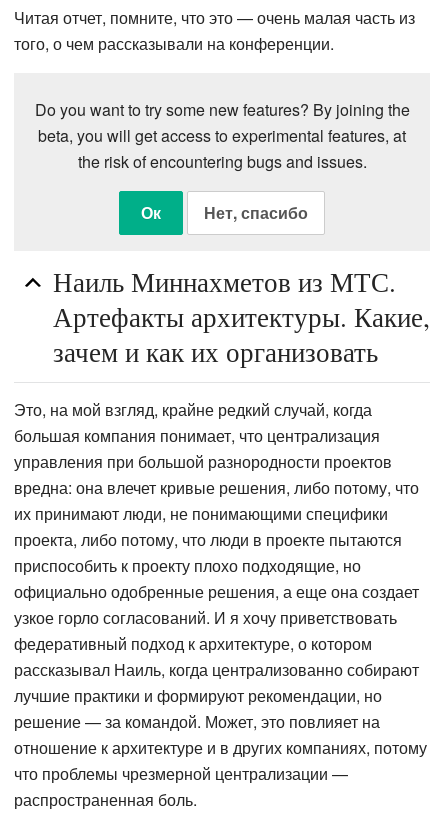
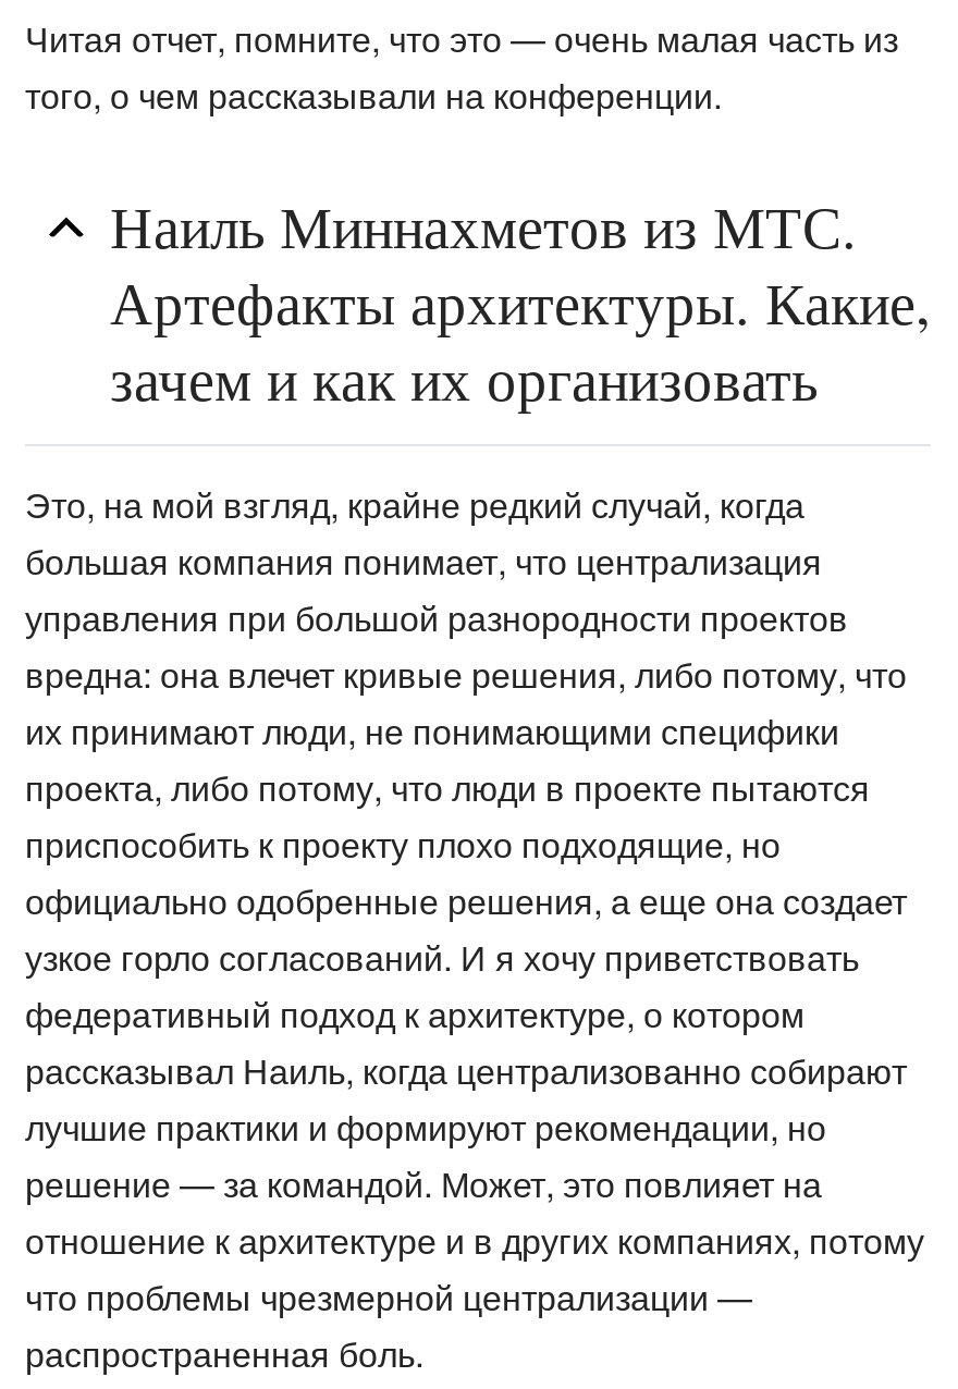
- Do you want to try some new features? By joining the
- beta, you will get access to experimental features, at
- the risk of encountering bugs and issues.
- Ок
- Нет, спасибо
